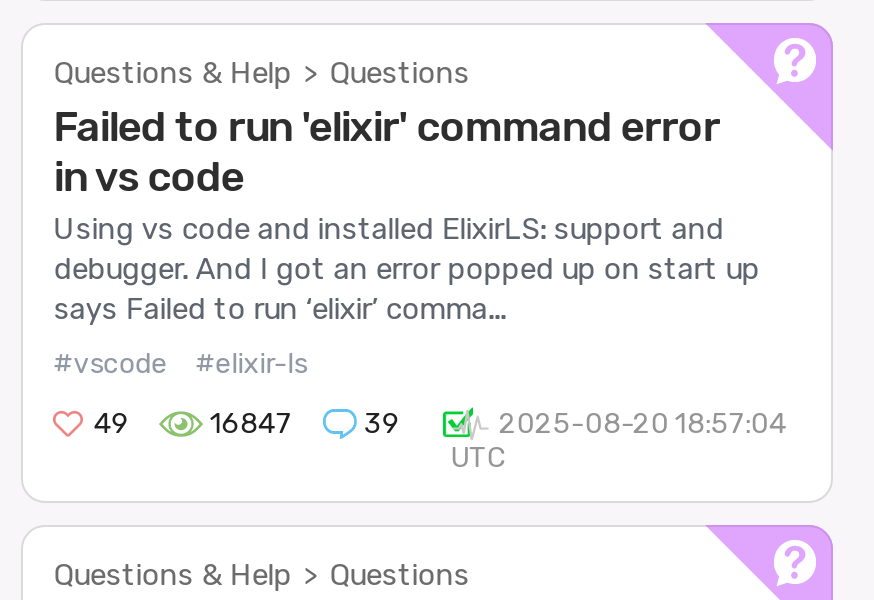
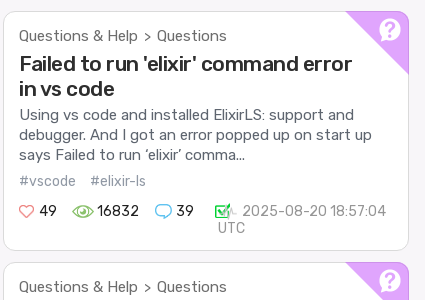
- 16847
+ 16832
